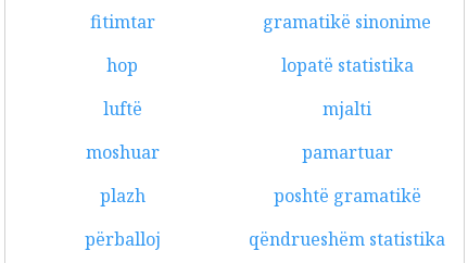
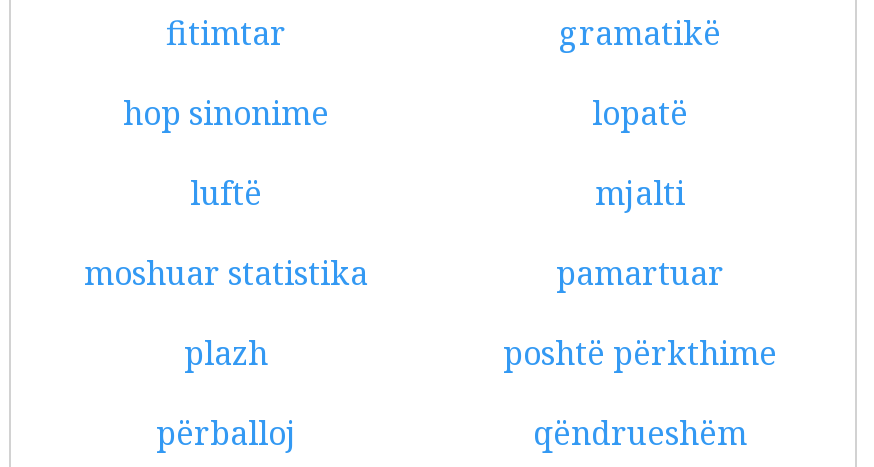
- gramatikë sinonime
+ gramatikë

- hop
- lopatë statistika
+ hop sinonime
+ lopatë

- moshuar
+ moshuar statistika

- poshtë gramatikë
+ poshtë përkthime

- qëndrueshëm statistika
+ qëndrueshëm
